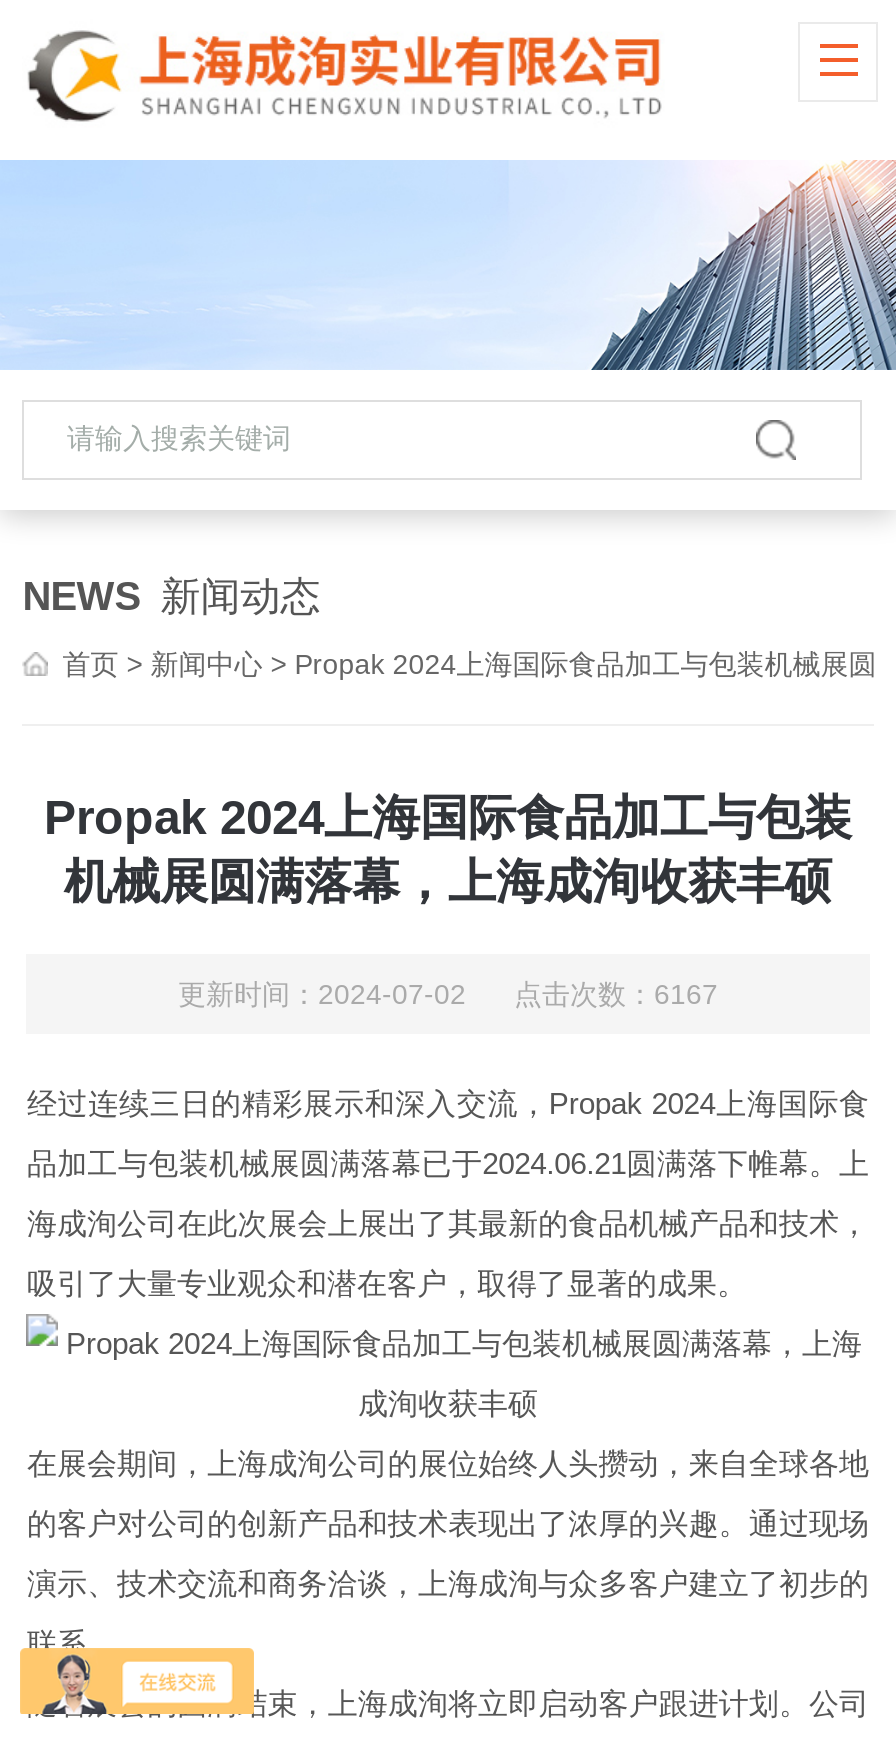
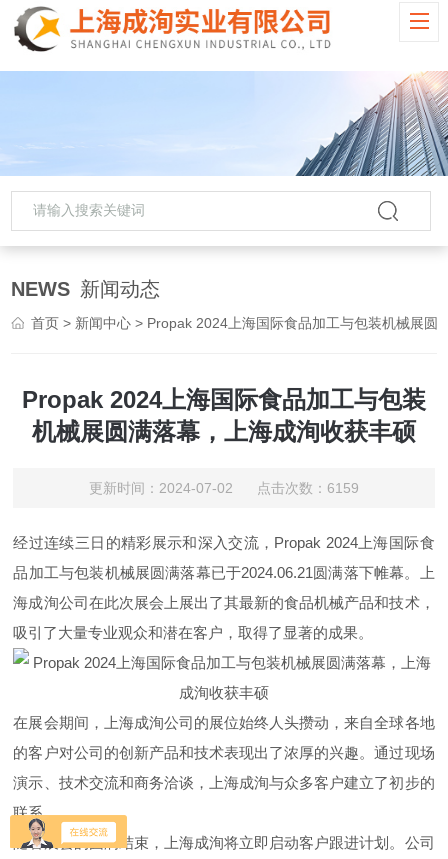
- 更新时间：2024-07-02 点击次数：6167
+ 更新时间：2024-07-02 点击次数：6159
